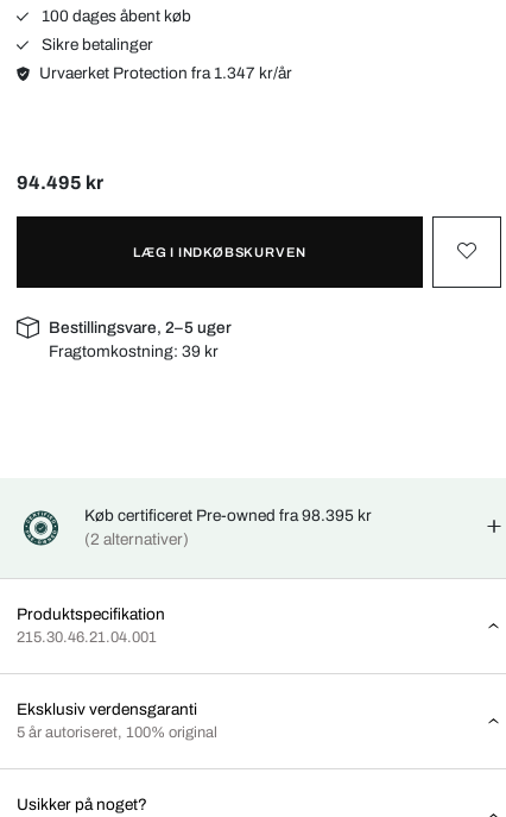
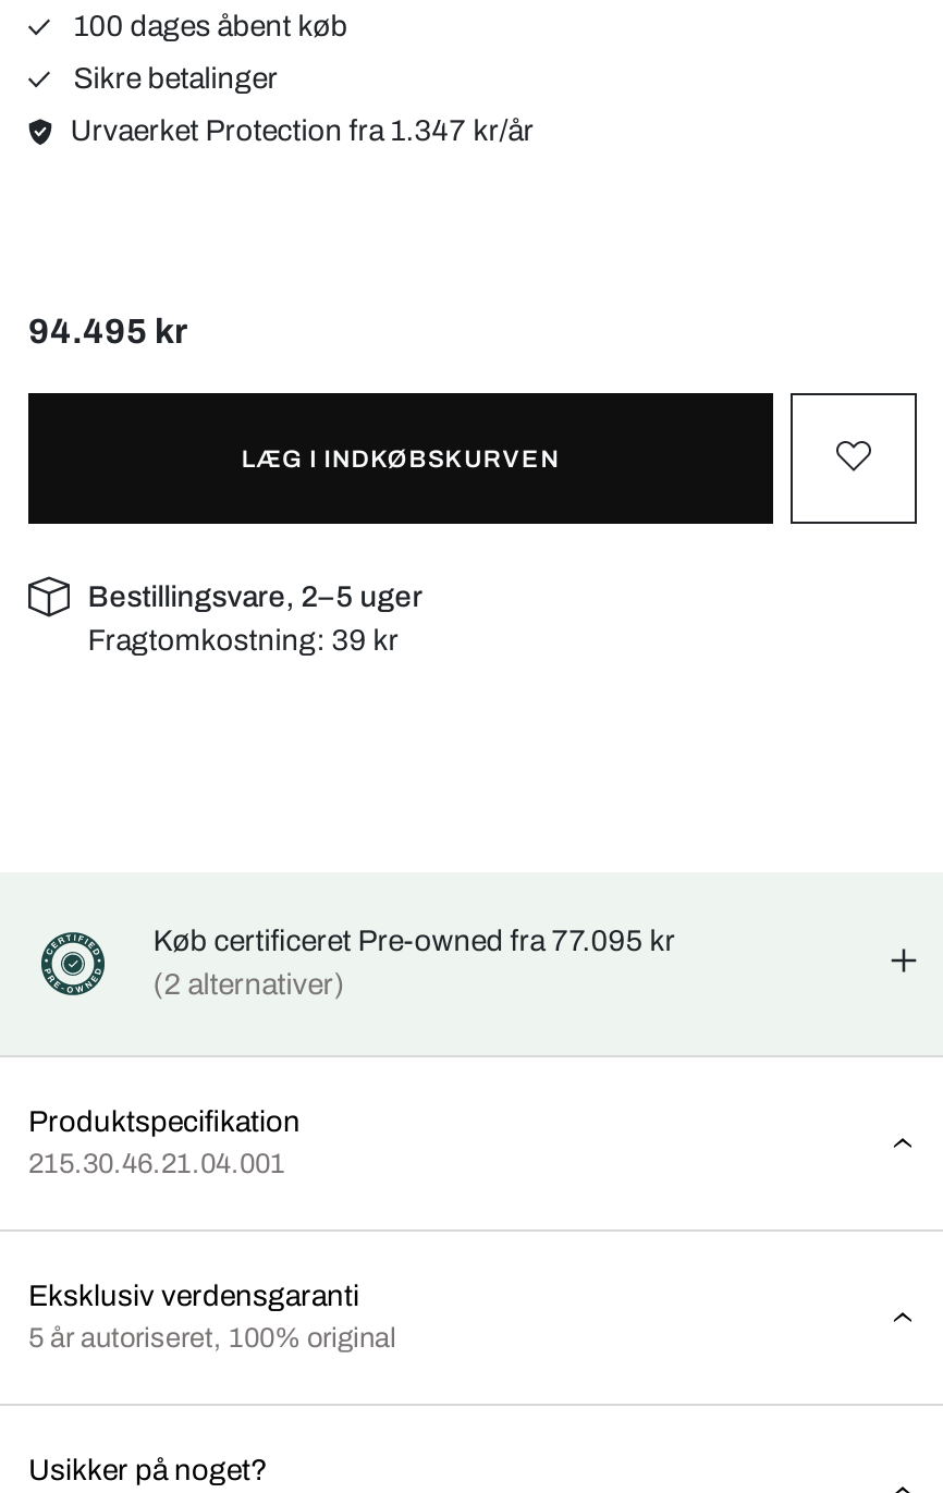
- Køb certificeret Pre-owned fra 98.395 kr
+ Køb certificeret Pre-owned fra 77.095 kr
